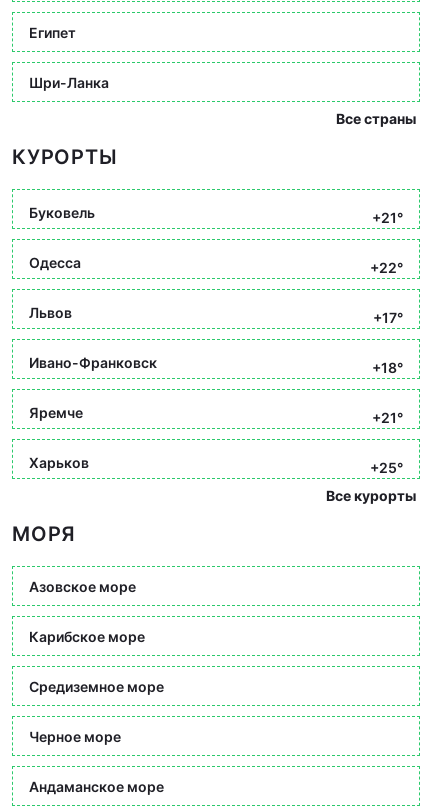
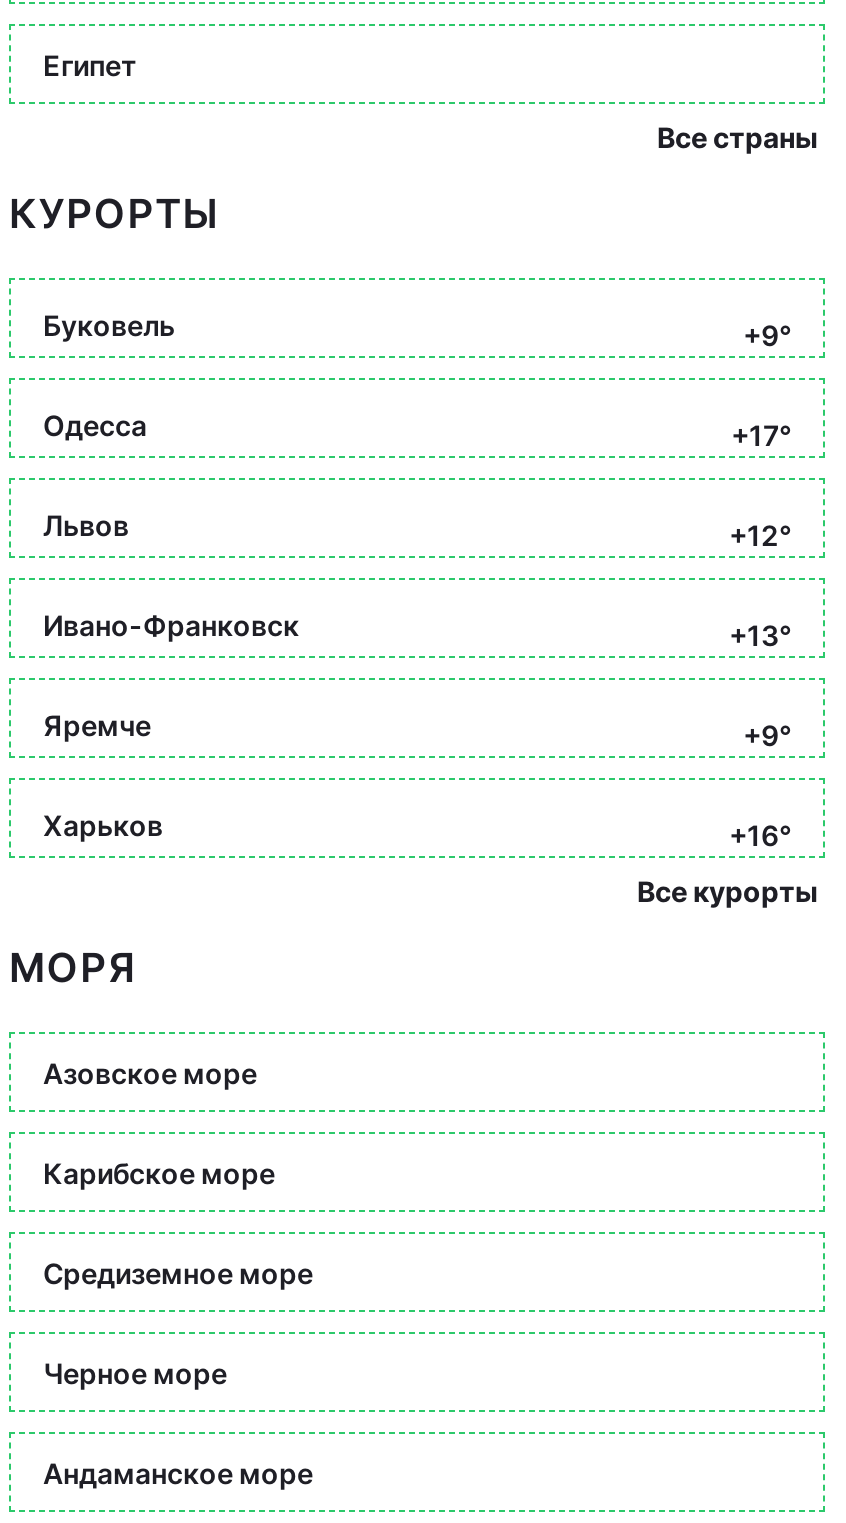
- Шри-Ланка

- +21°
+ +9°

- +22°
+ +17°

- +17°
+ +12°

- +18°
+ +13°

- +21°
+ +9°

- +25°
+ +16°
